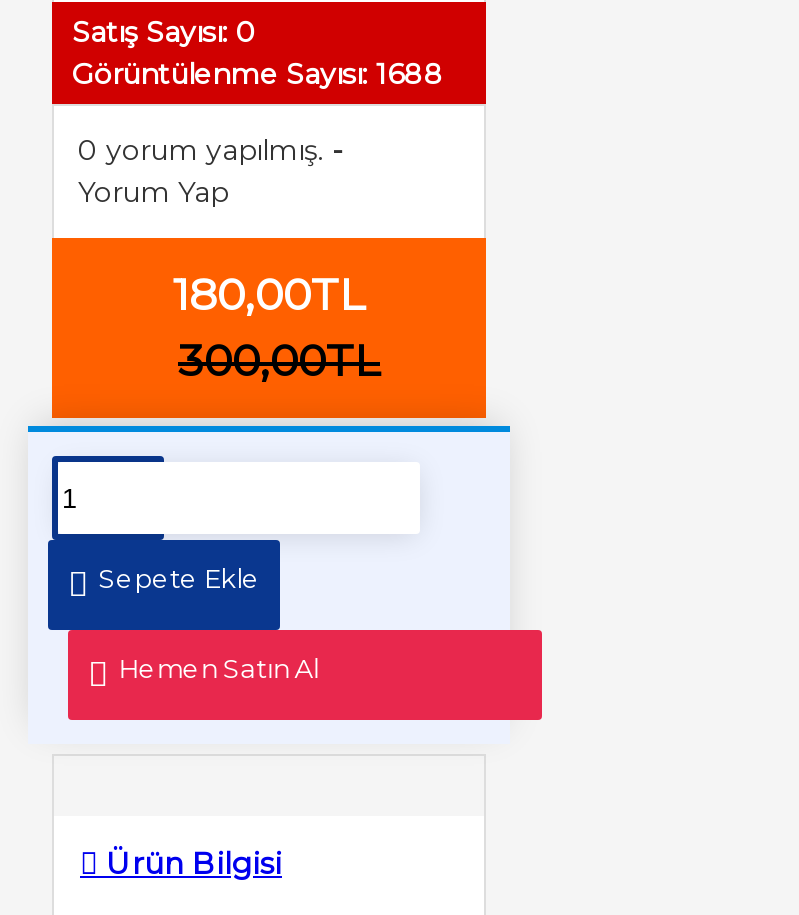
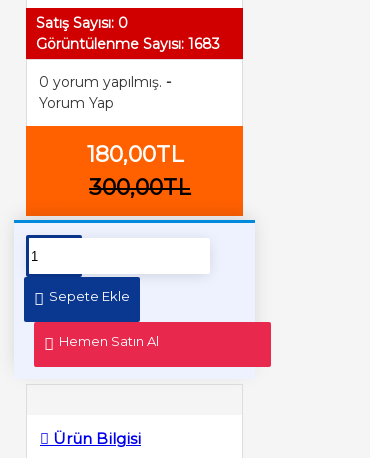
- Görüntülenme Sayısı: 1688
+ Görüntülenme Sayısı: 1683
